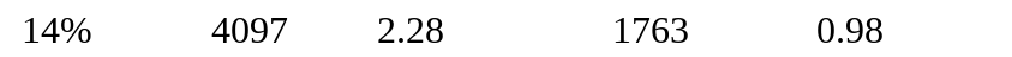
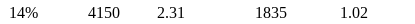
- 4097
+ 4150

- 2.28
+ 2.31

- 1763
+ 1835

- 0.98
+ 1.02
